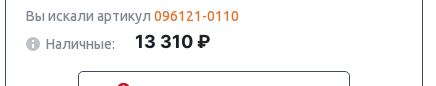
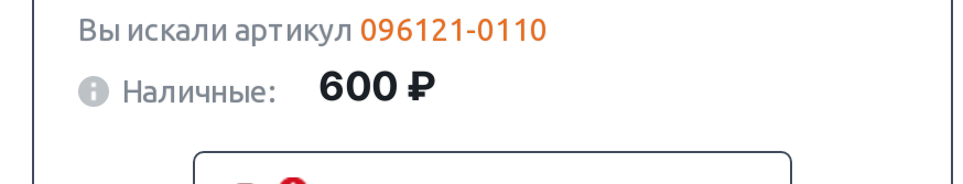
- Наличные: 13 310 ₽
+ Наличные: 600 ₽
